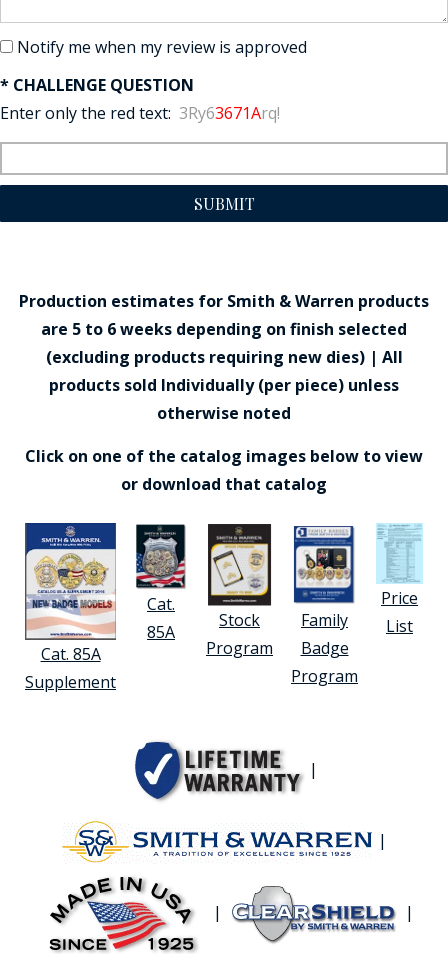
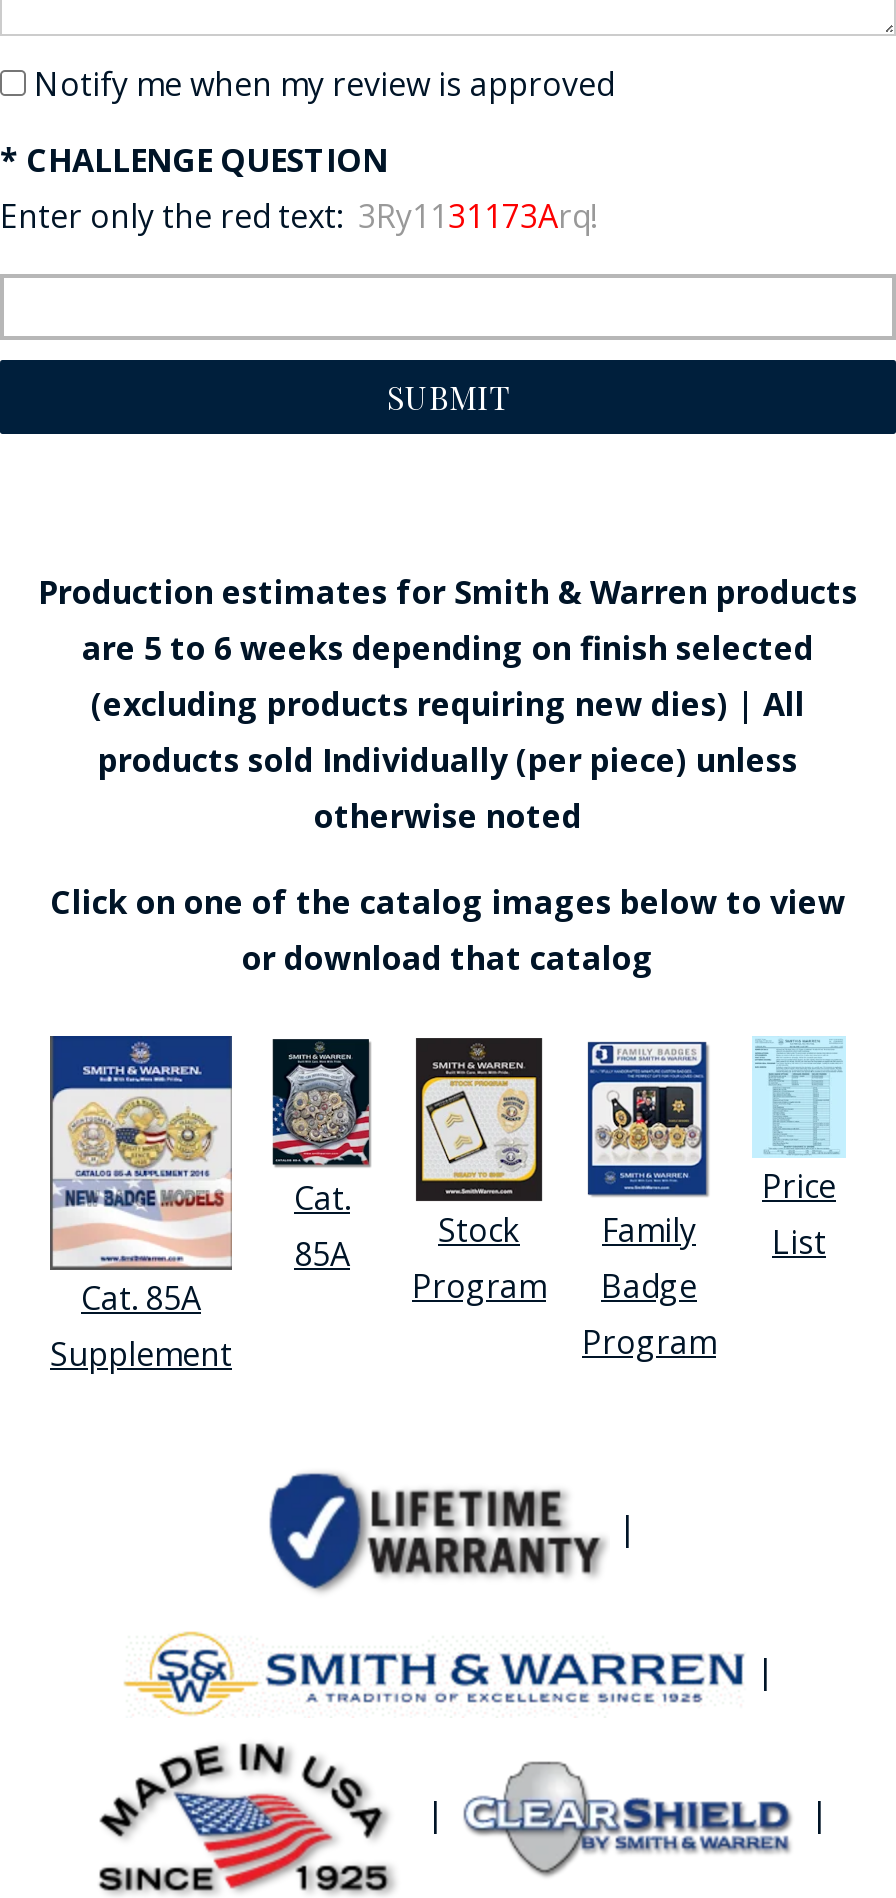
- Enter only the red text: 3Ry6 3671Arq!
+ Enter only the red text: 3Ry11 31173Arq!
